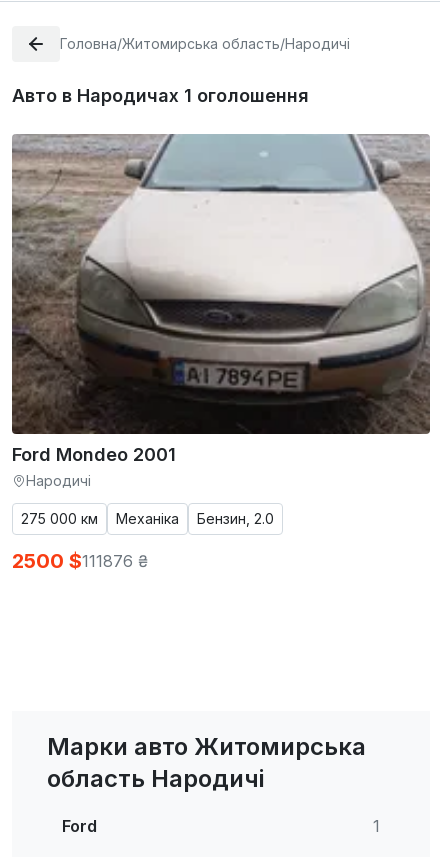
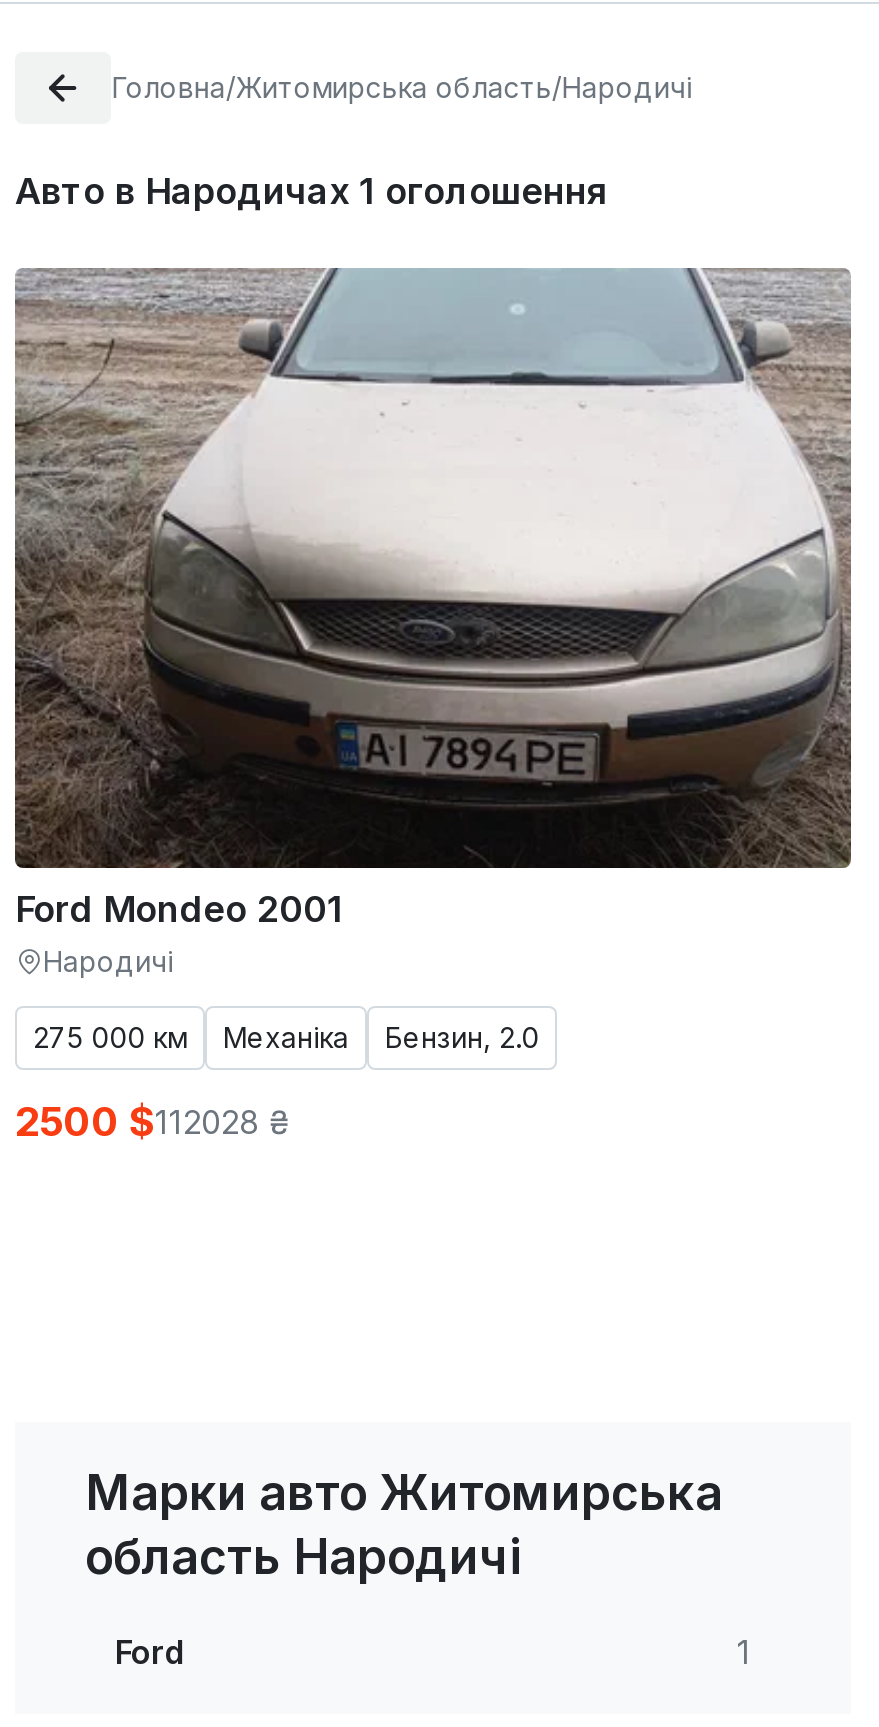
- 2500 $111876 ₴
+ 2500 $112028 ₴
